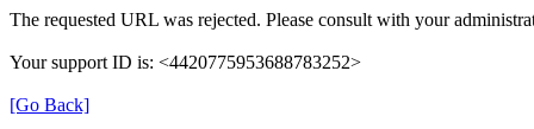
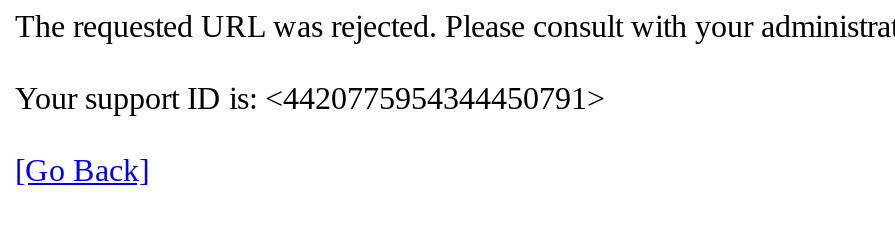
- Your support ID is: <4420775953688783252>
+ Your support ID is: <4420775954344450791>
